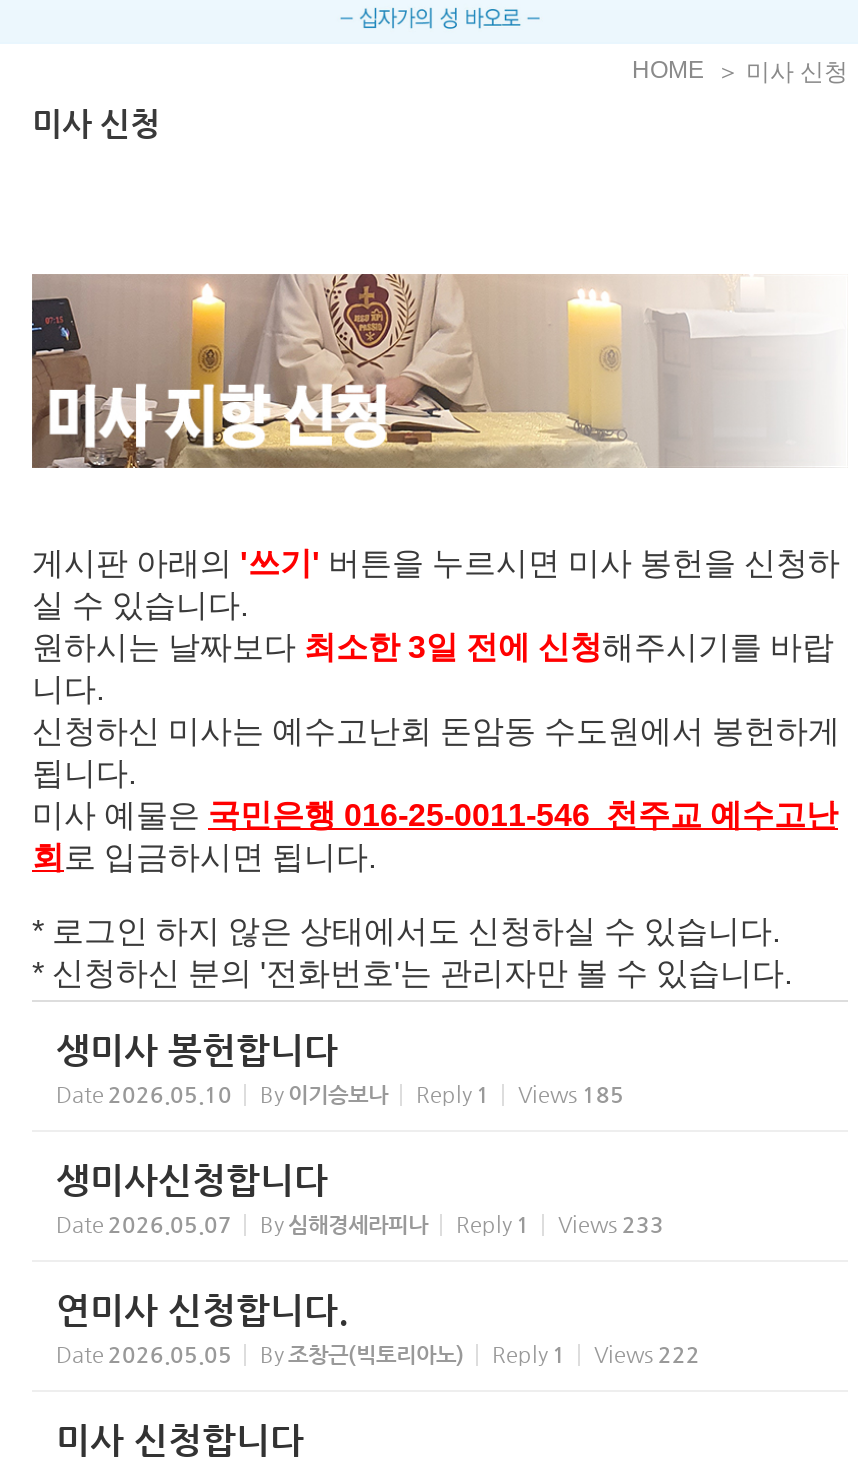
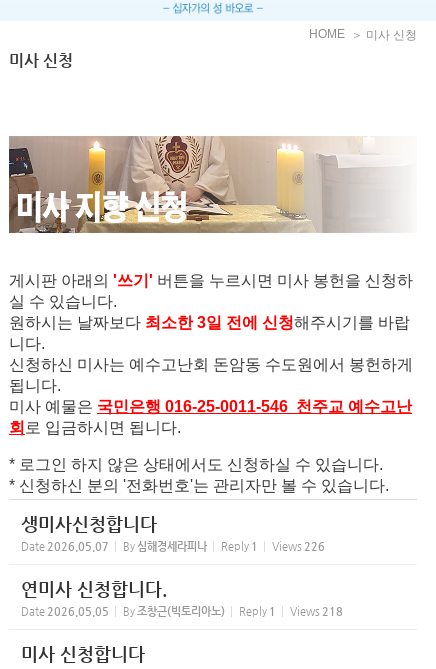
- 생미사 봉헌합니다
- Date 2026.05.10
- By 이기승보나
- Reply 1
- Views 185

- Date 2026.05.07 By 심해경세라피나 Reply 1 Views 233
+ Date 2026.05.07 By 심해경세라피나 Reply 1 Views 226

- Date 2026.05.05 By 조창근(빅토리아노) Reply 1 Views 222
+ Date 2026.05.05 By 조창근(빅토리아노) Reply 1 Views 218
